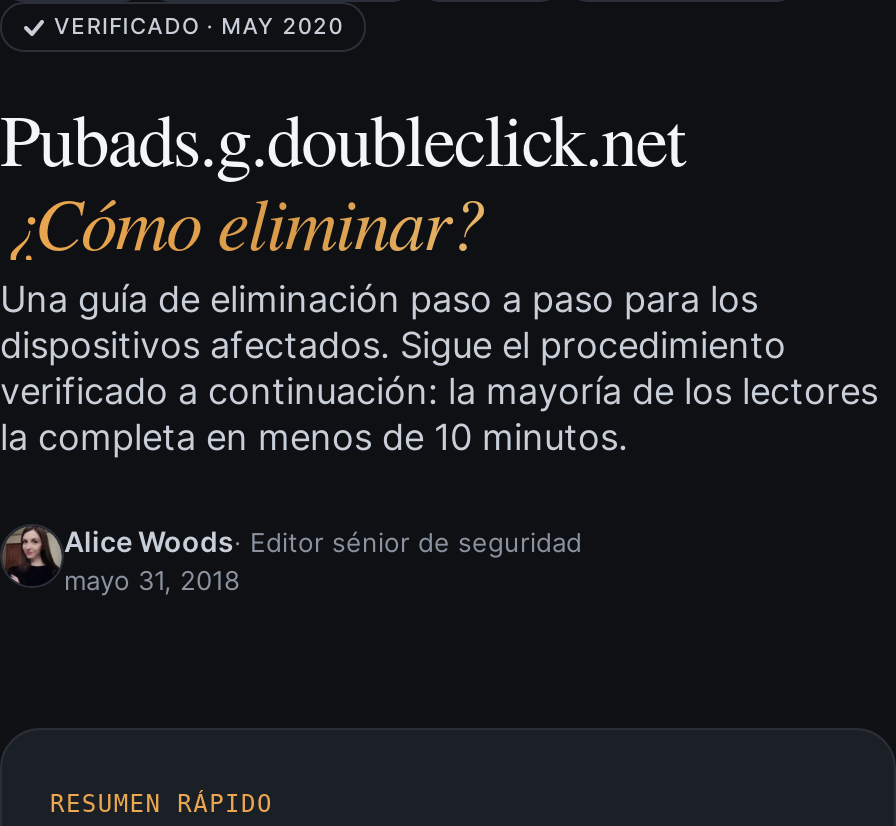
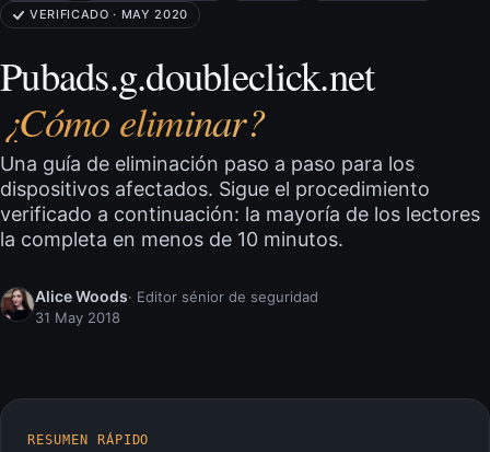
- mayo 31, 2018
+ 31 May 2018
